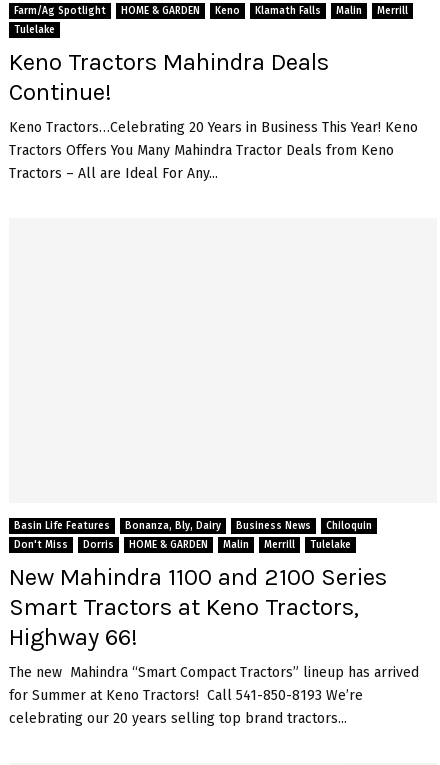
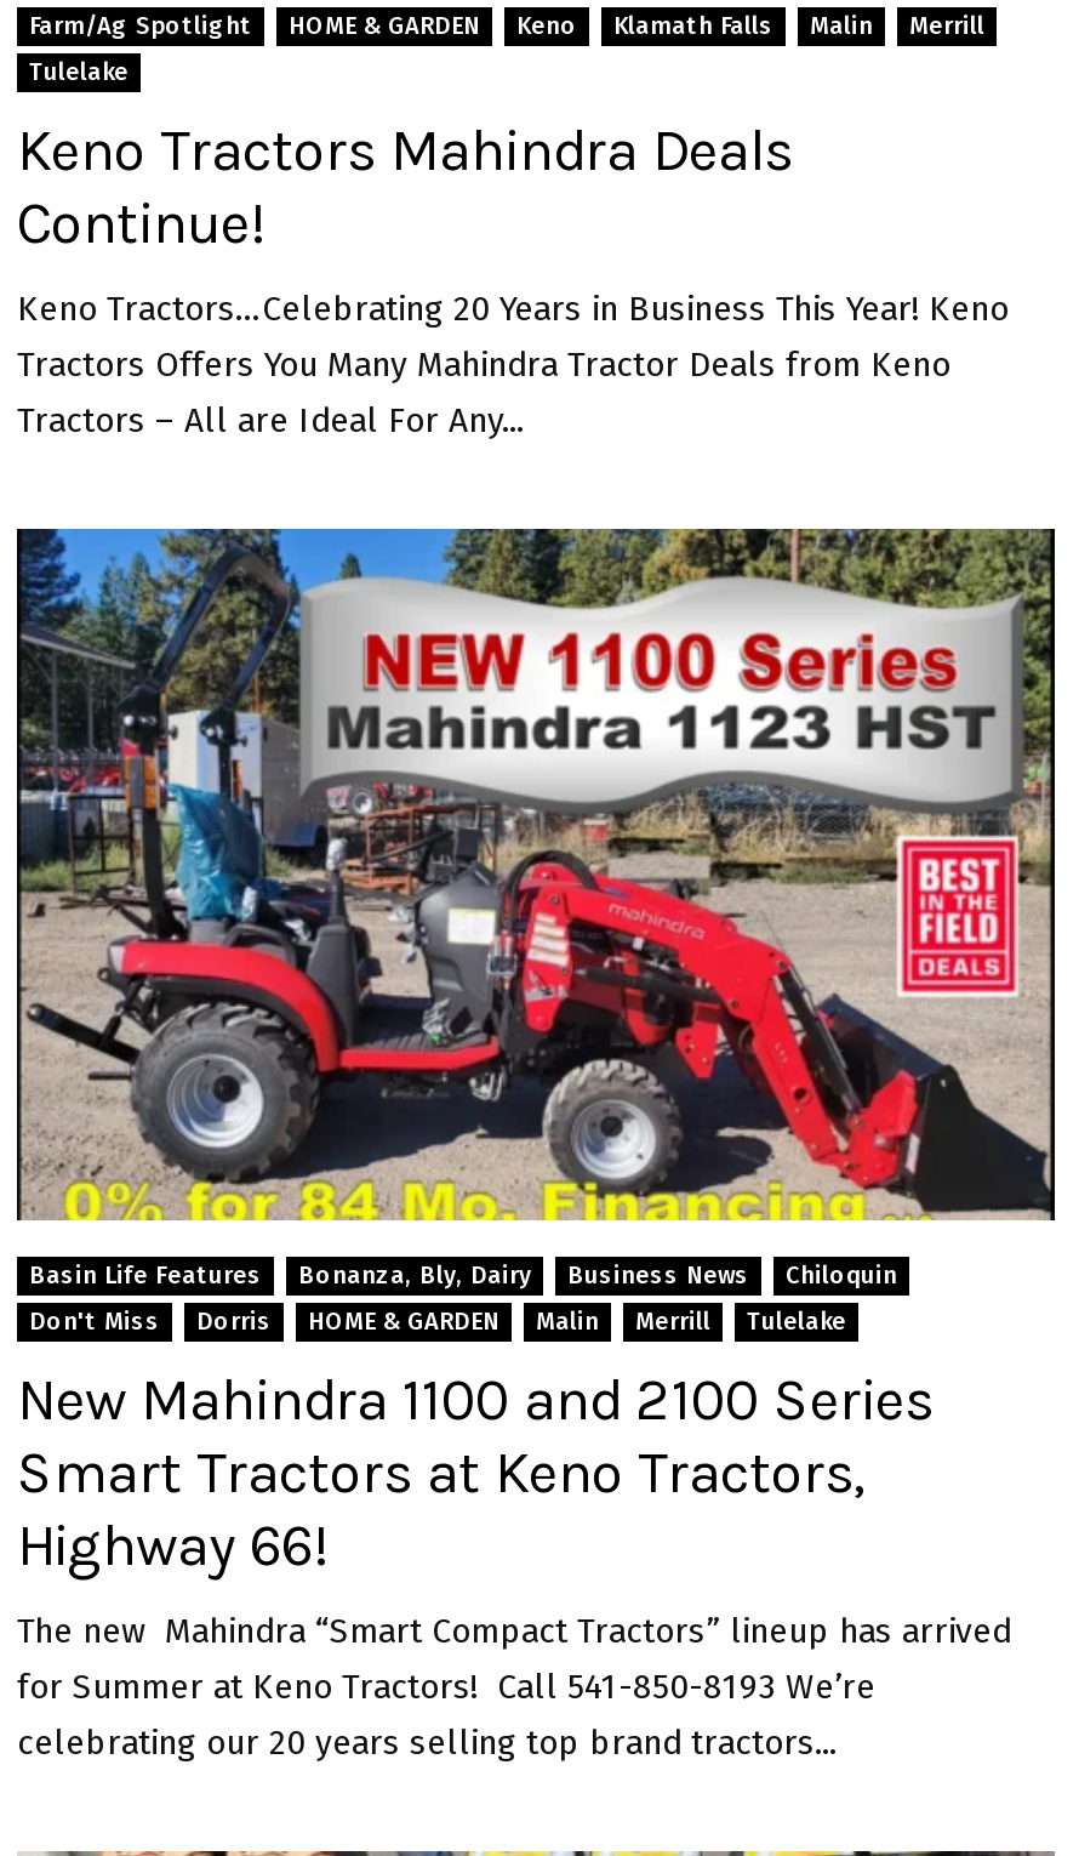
+ [image]
